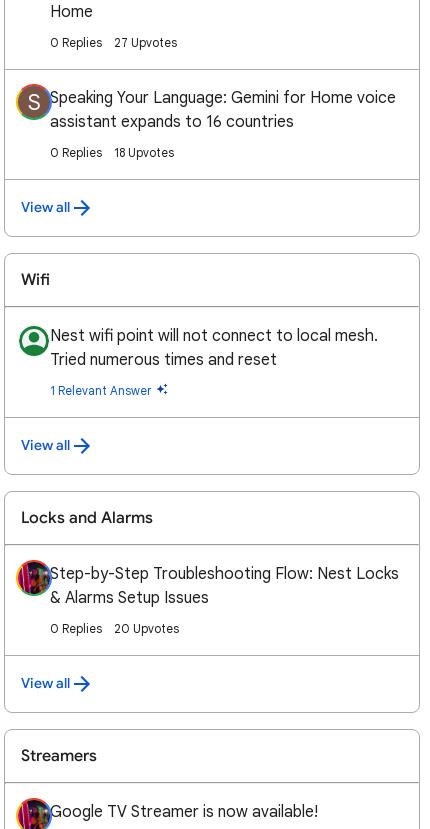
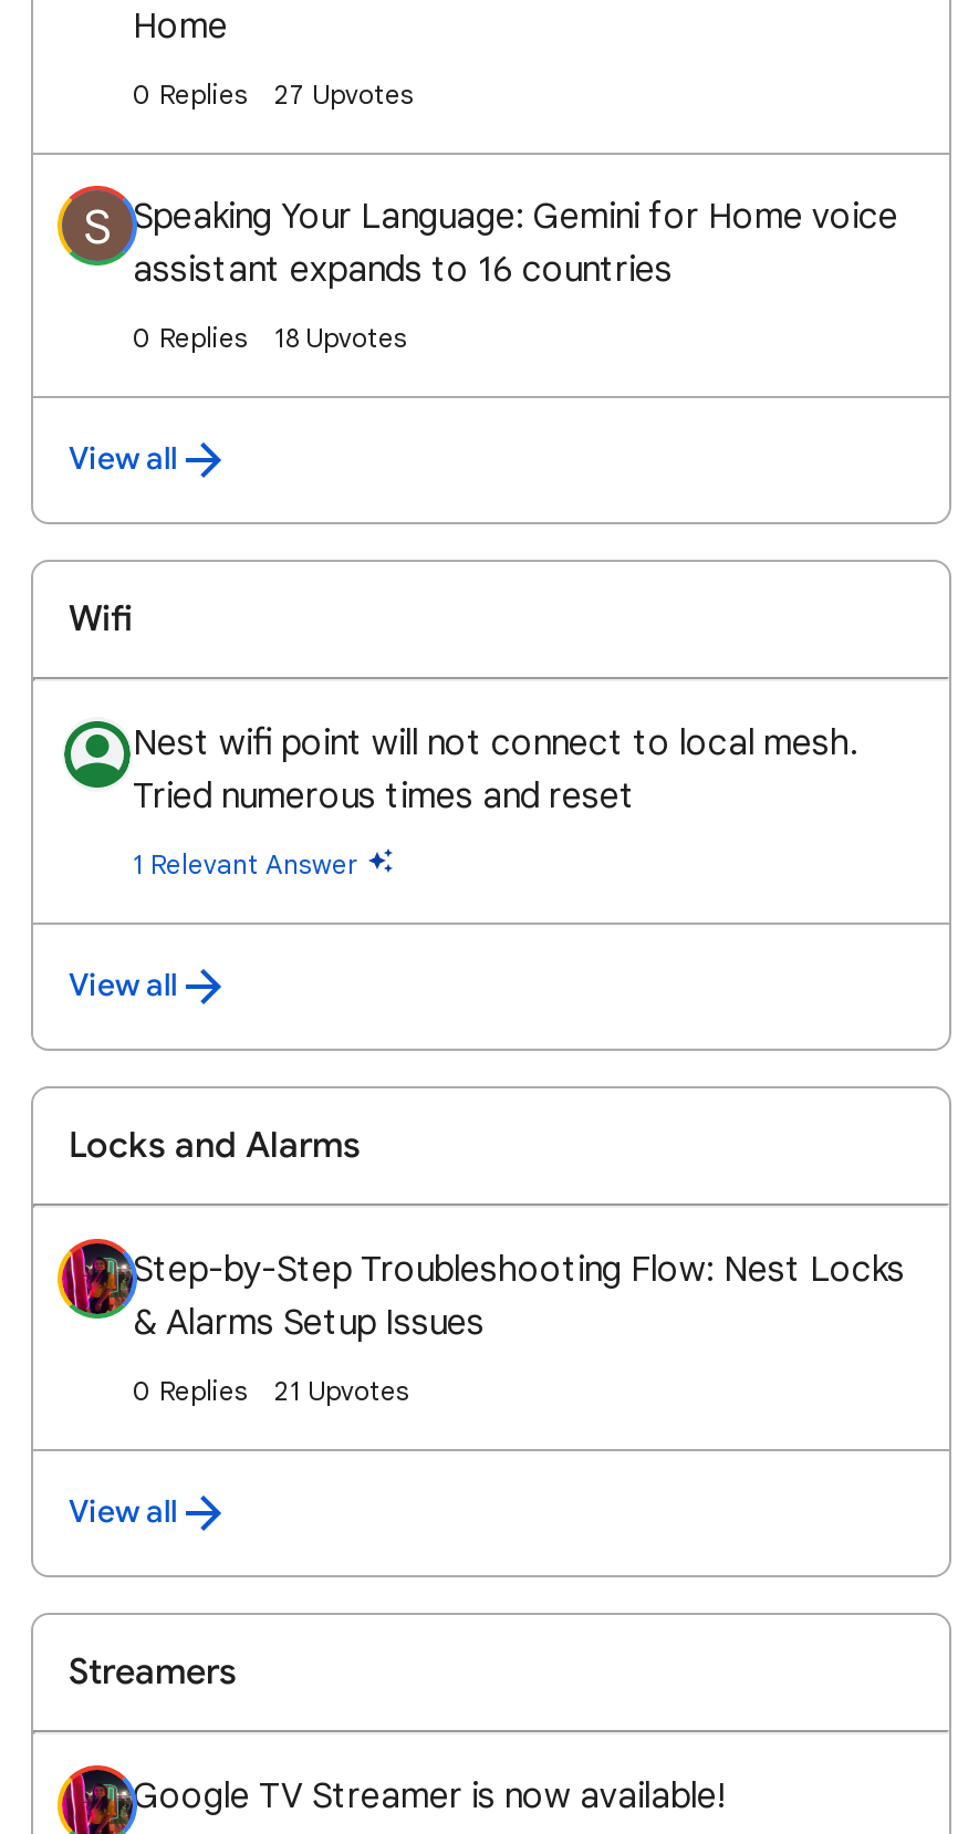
- 20 Upvotes
+ 21 Upvotes
